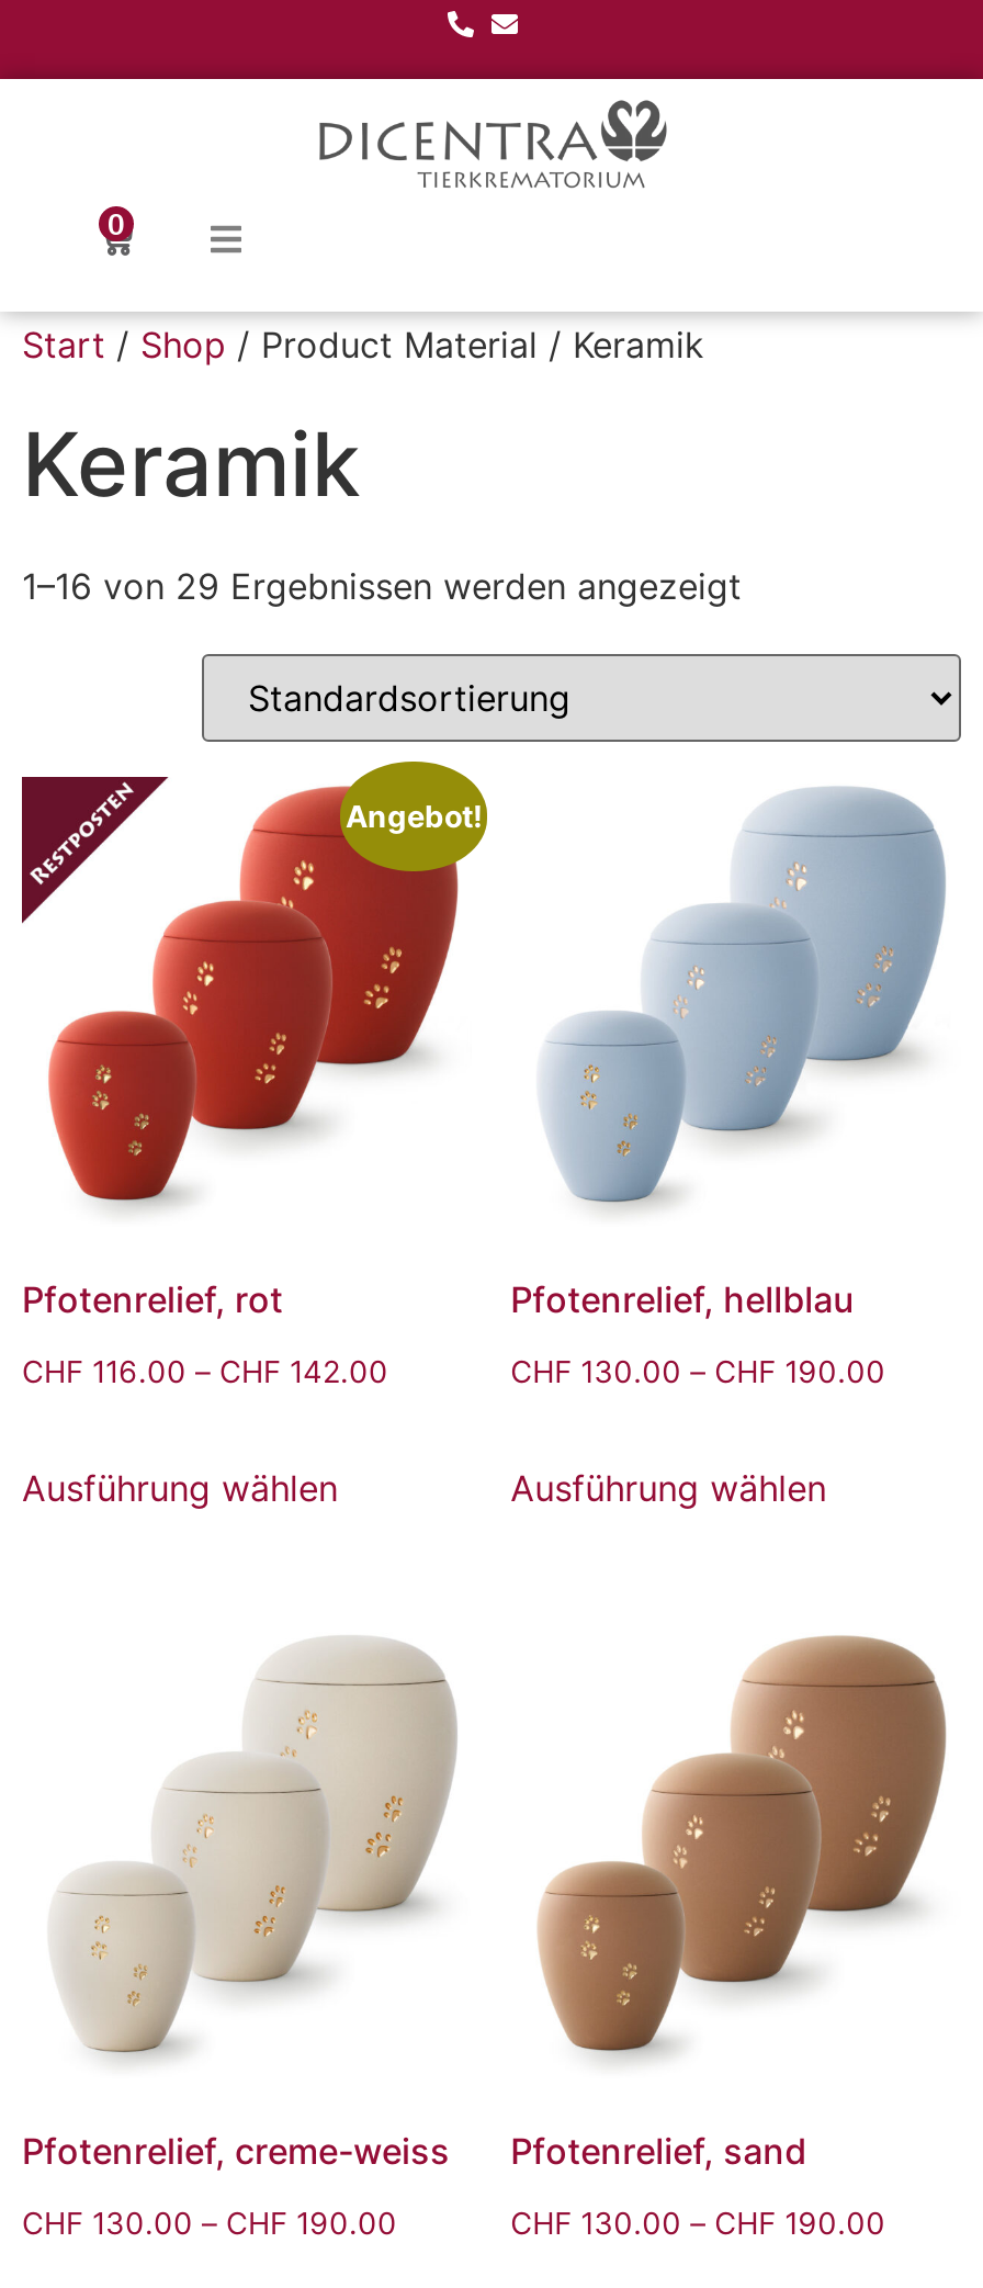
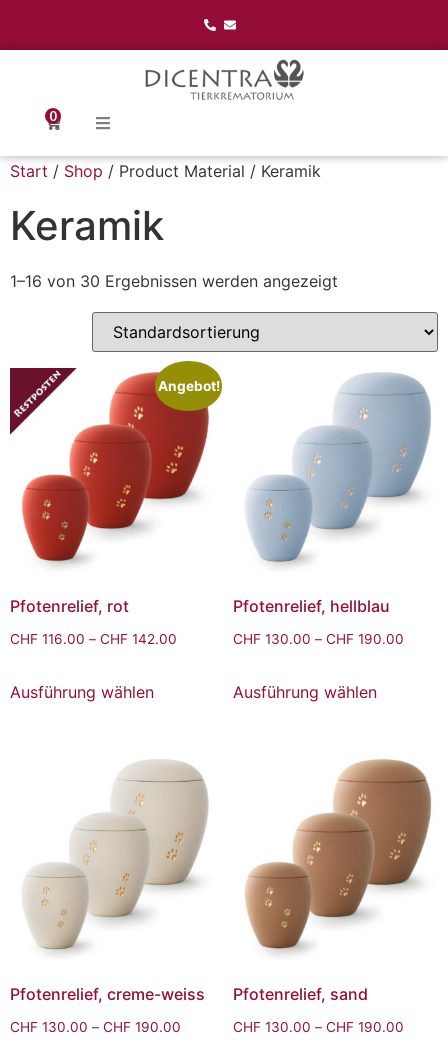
- 1–16 von 29 Ergebnissen werden angezeigt
+ 1–16 von 30 Ergebnissen werden angezeigt
